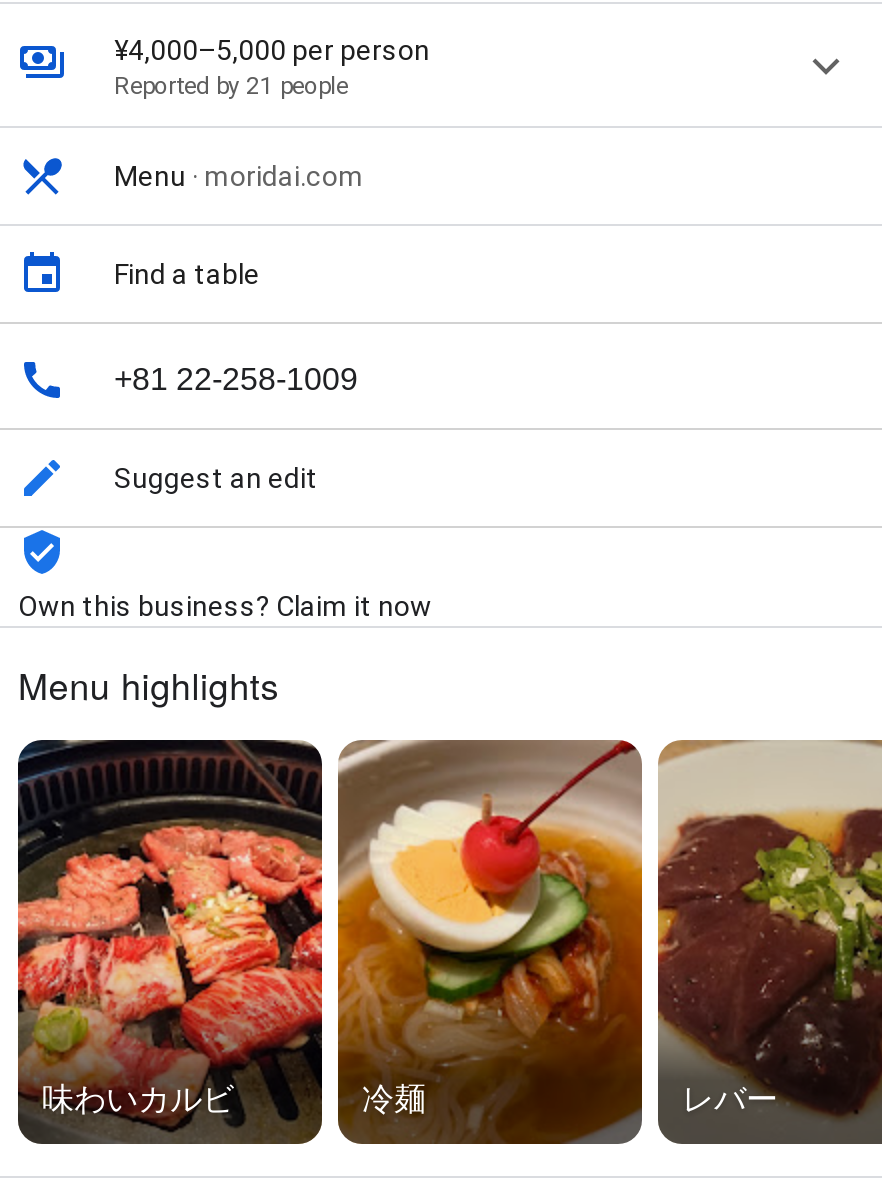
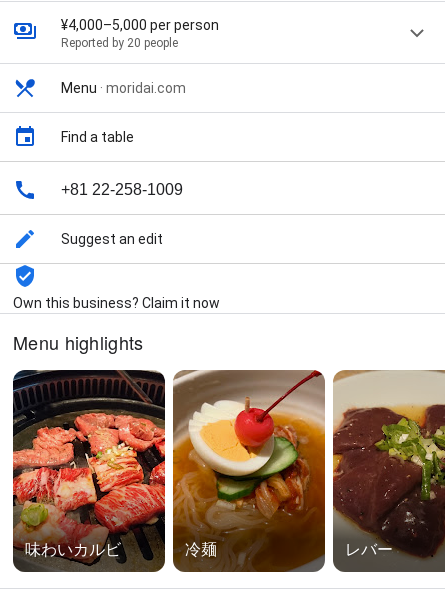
- Reported by 21 people
+ Reported by 20 people
